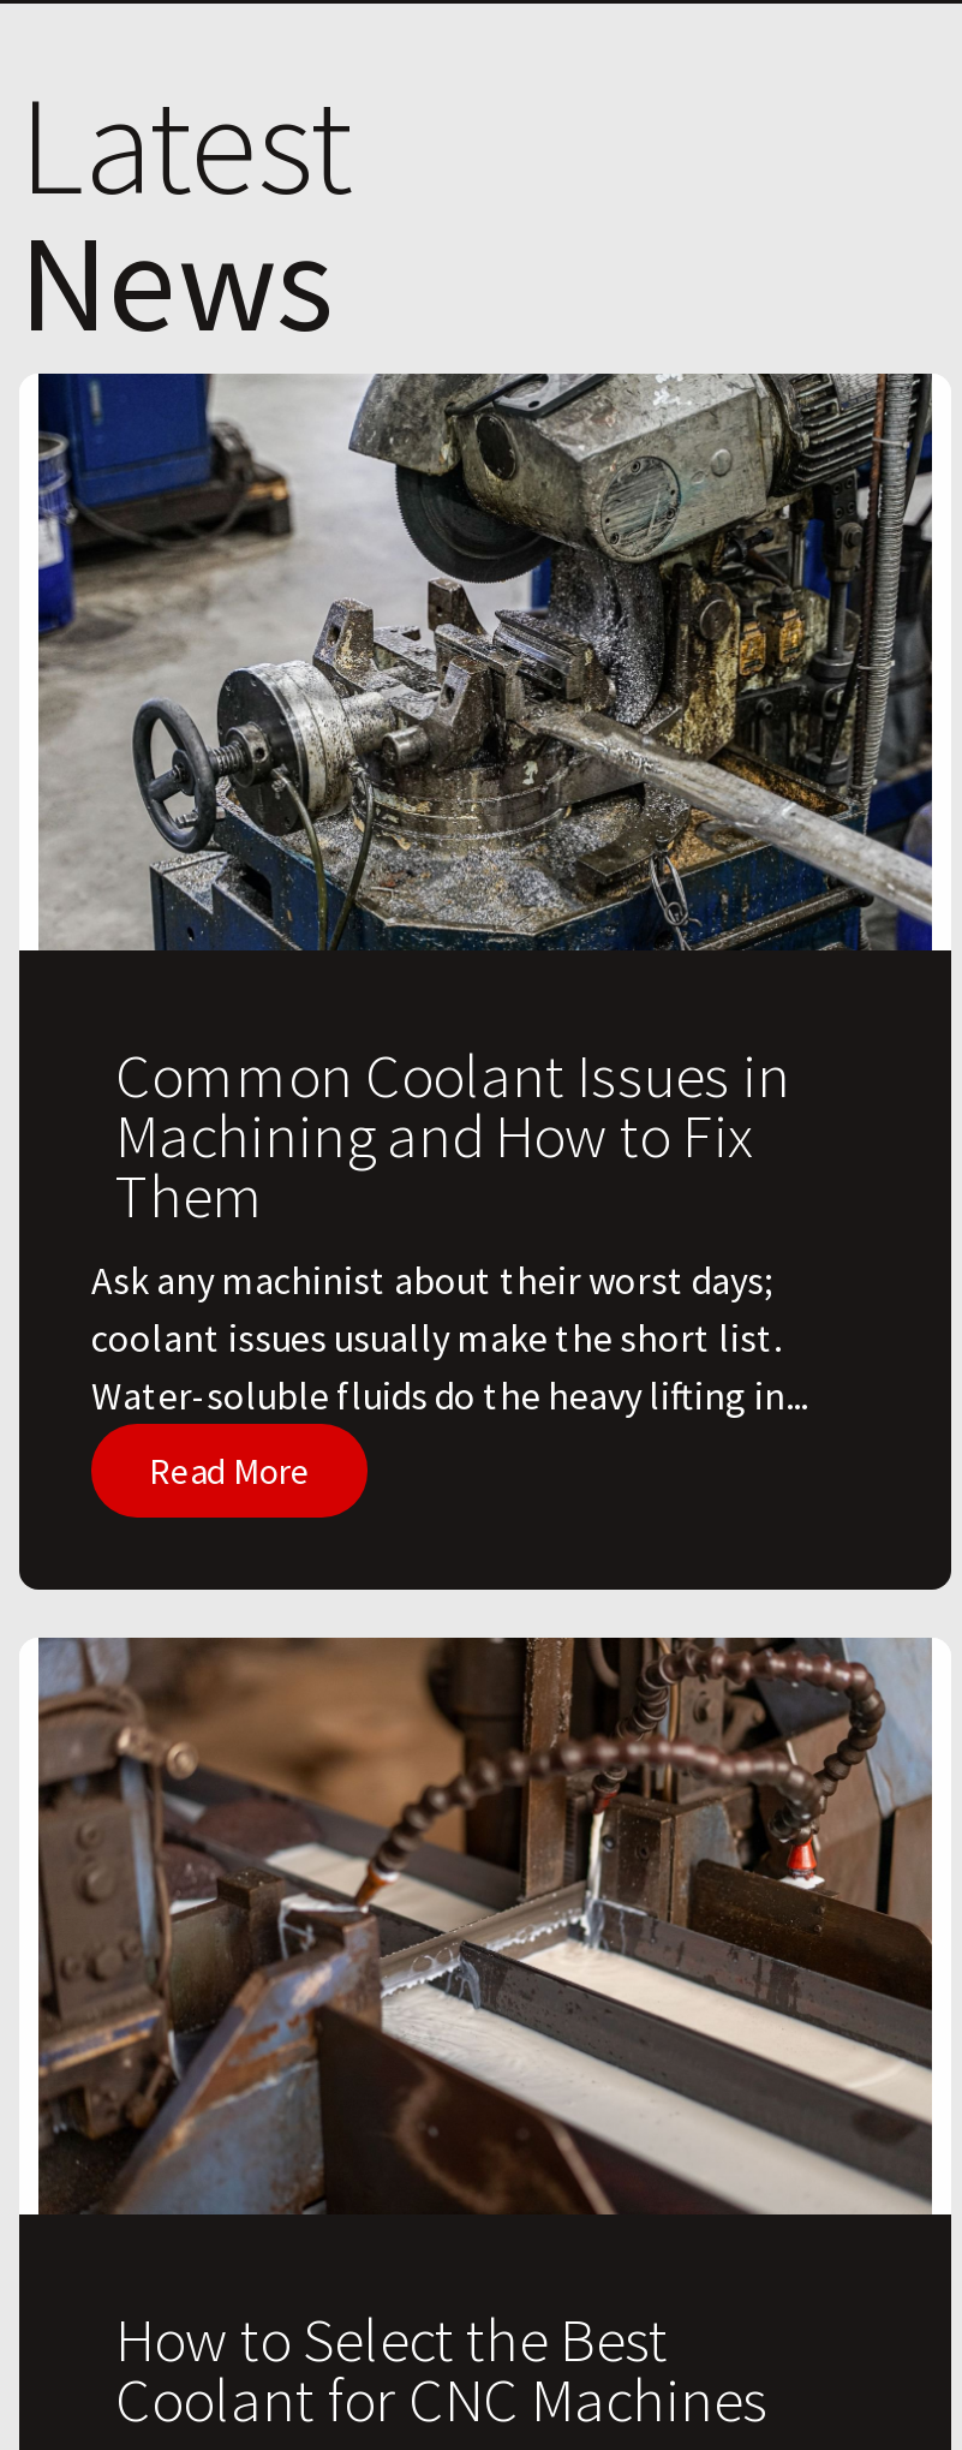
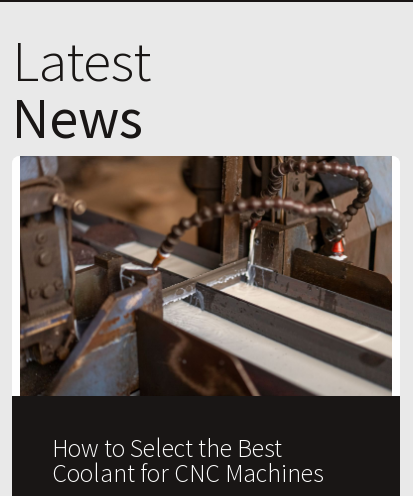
- [image]
- Common Coolant Issues in
- Machining and How to Fix
- Them
- Ask any machinist about their worst days;
- coolant issues usually make the short list.
- Water-soluble fluids do the heavy lifting in...
- Read More
